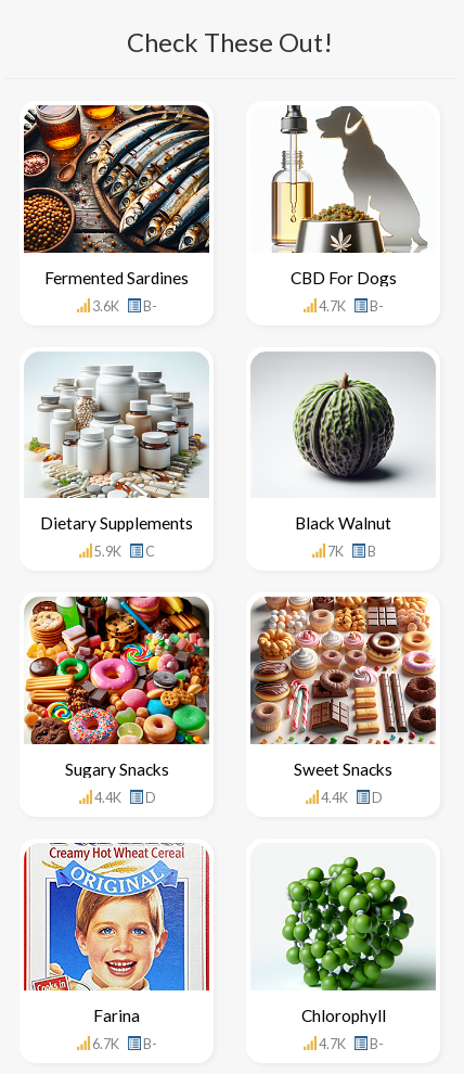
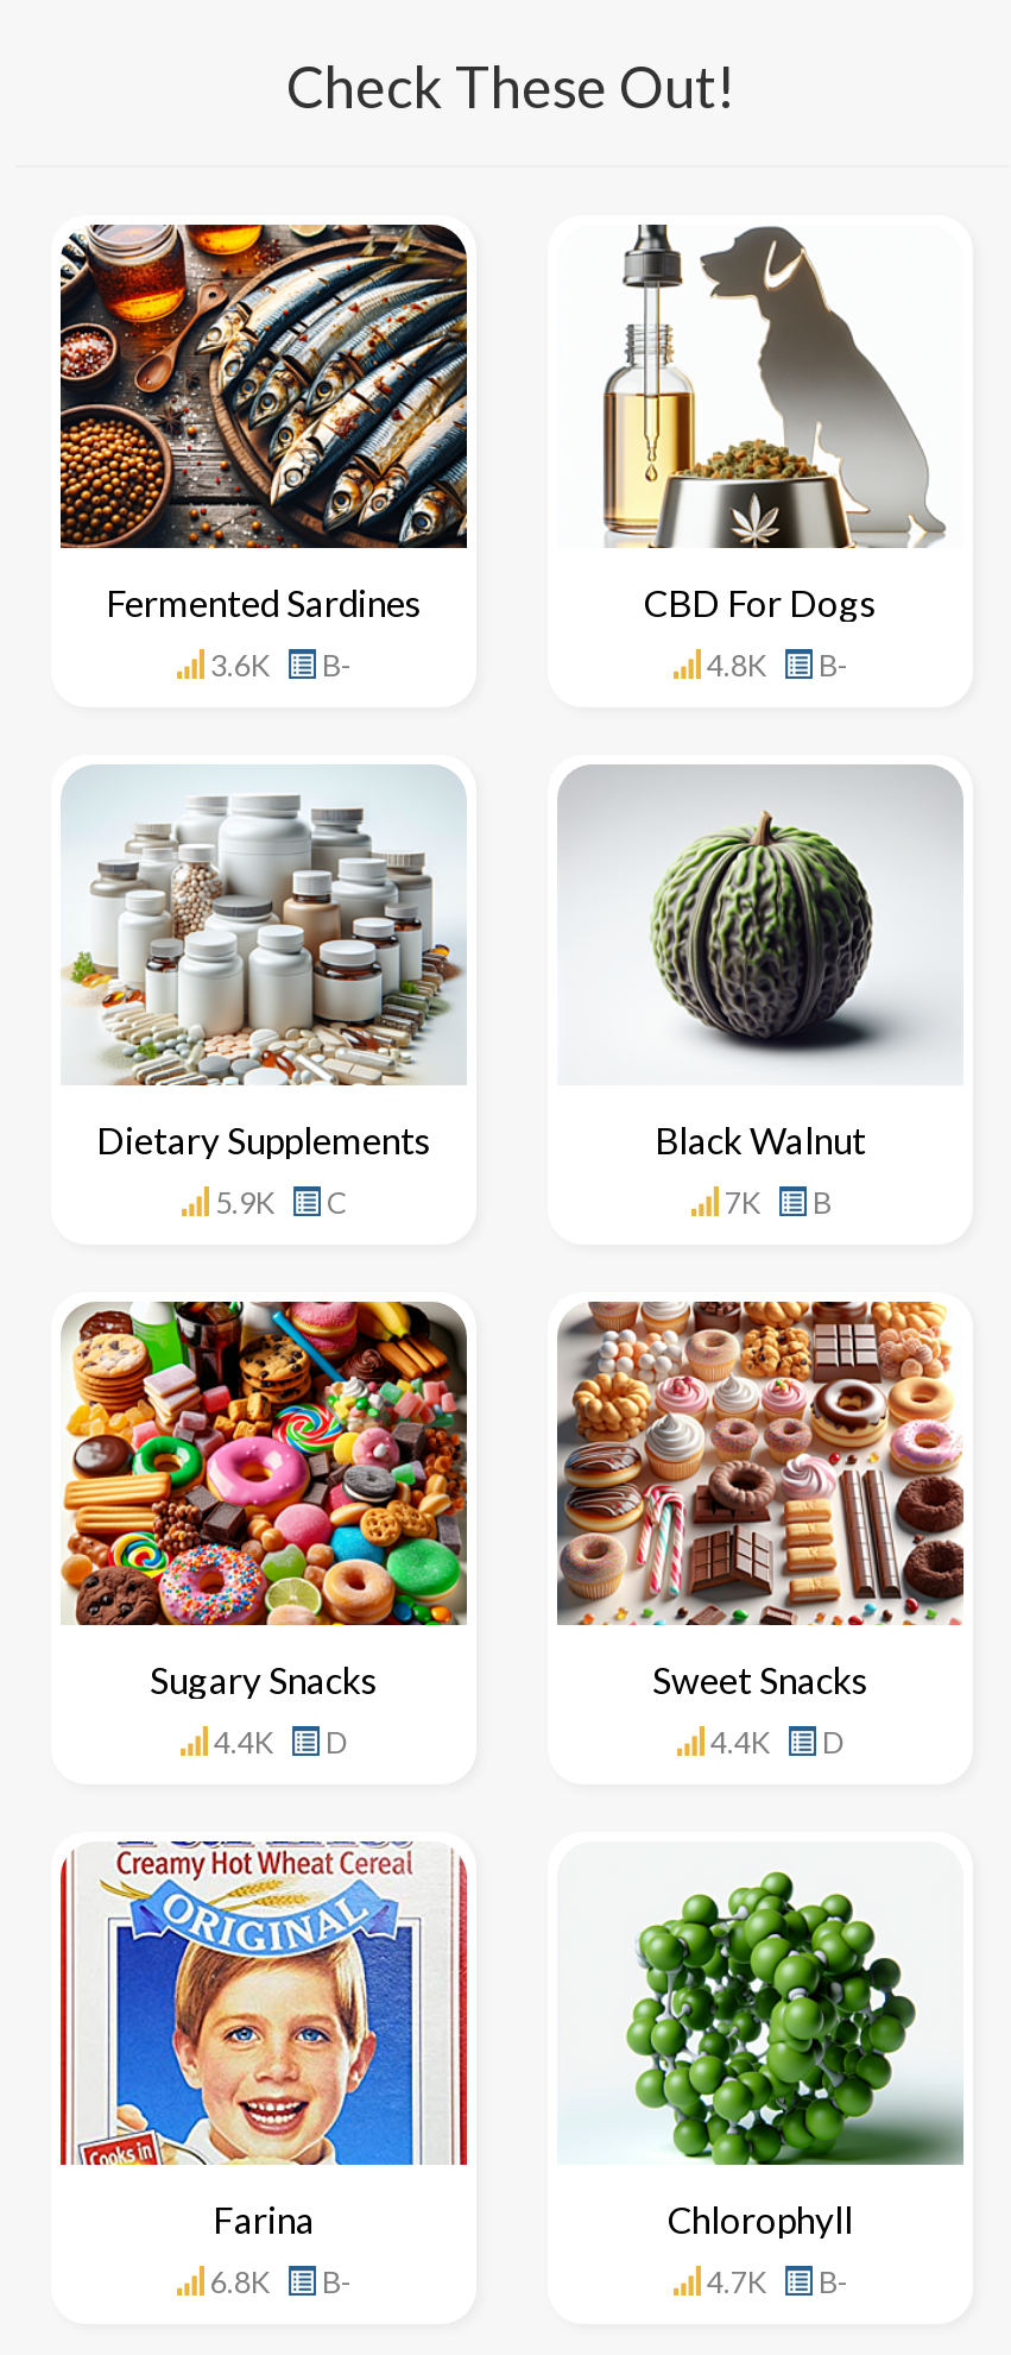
- 4.7K B-
+ 4.8K B-

- 6.7K B-
+ 6.8K B-
